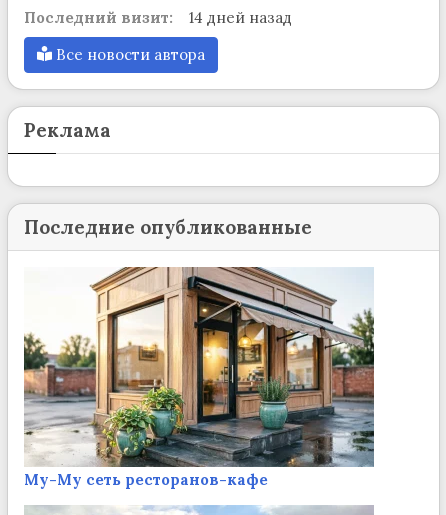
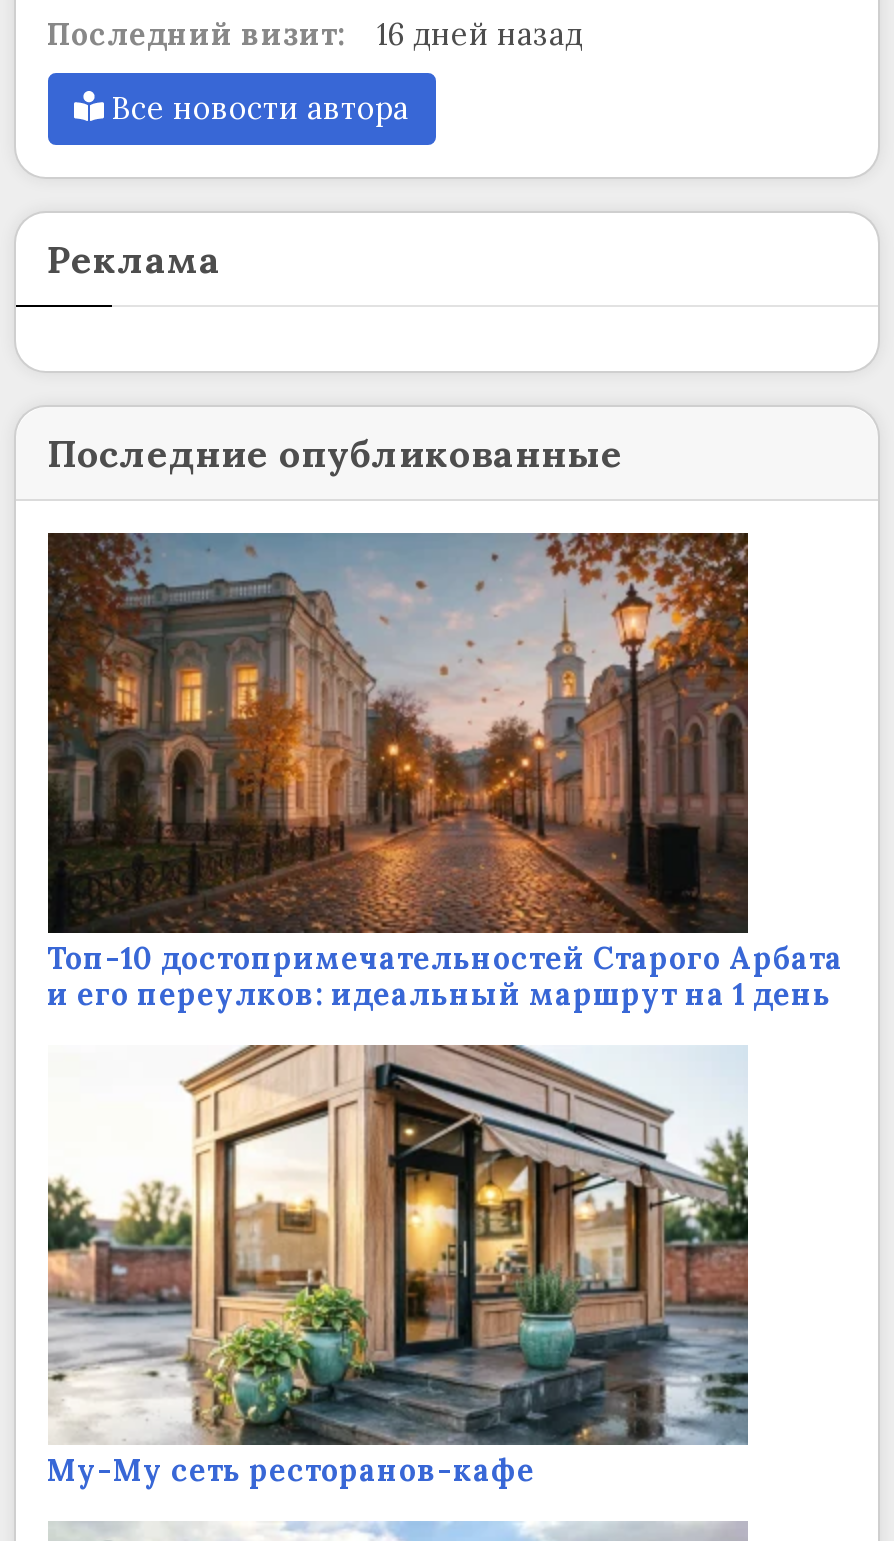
- Последний визит: 14 дней назад
+ Последний визит: 16 дней назад

+ [image]
+ Топ-10 достопримечательностей Старого Арбата
+ и его переулков: идеальный маршрут на 1 день
